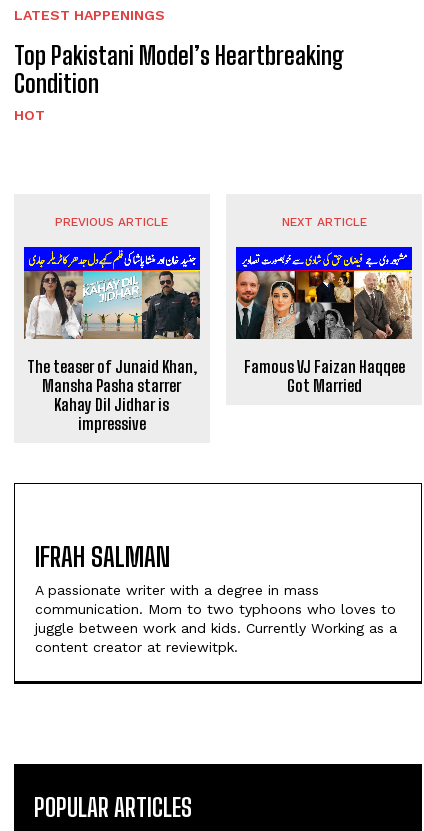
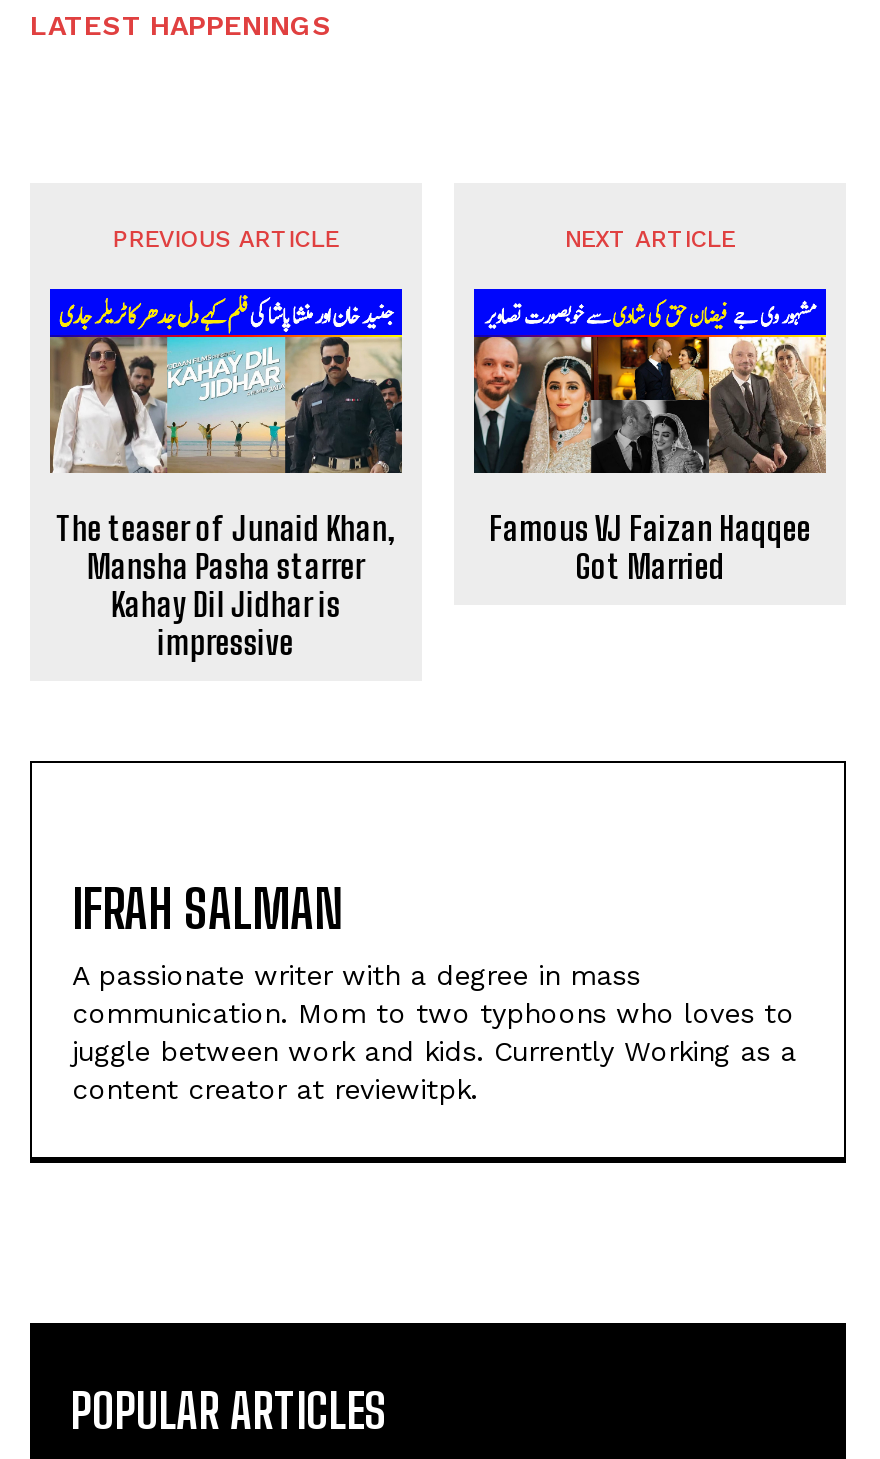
- Top Pakistani Model’s Heartbreaking
- Condition
- HOT
